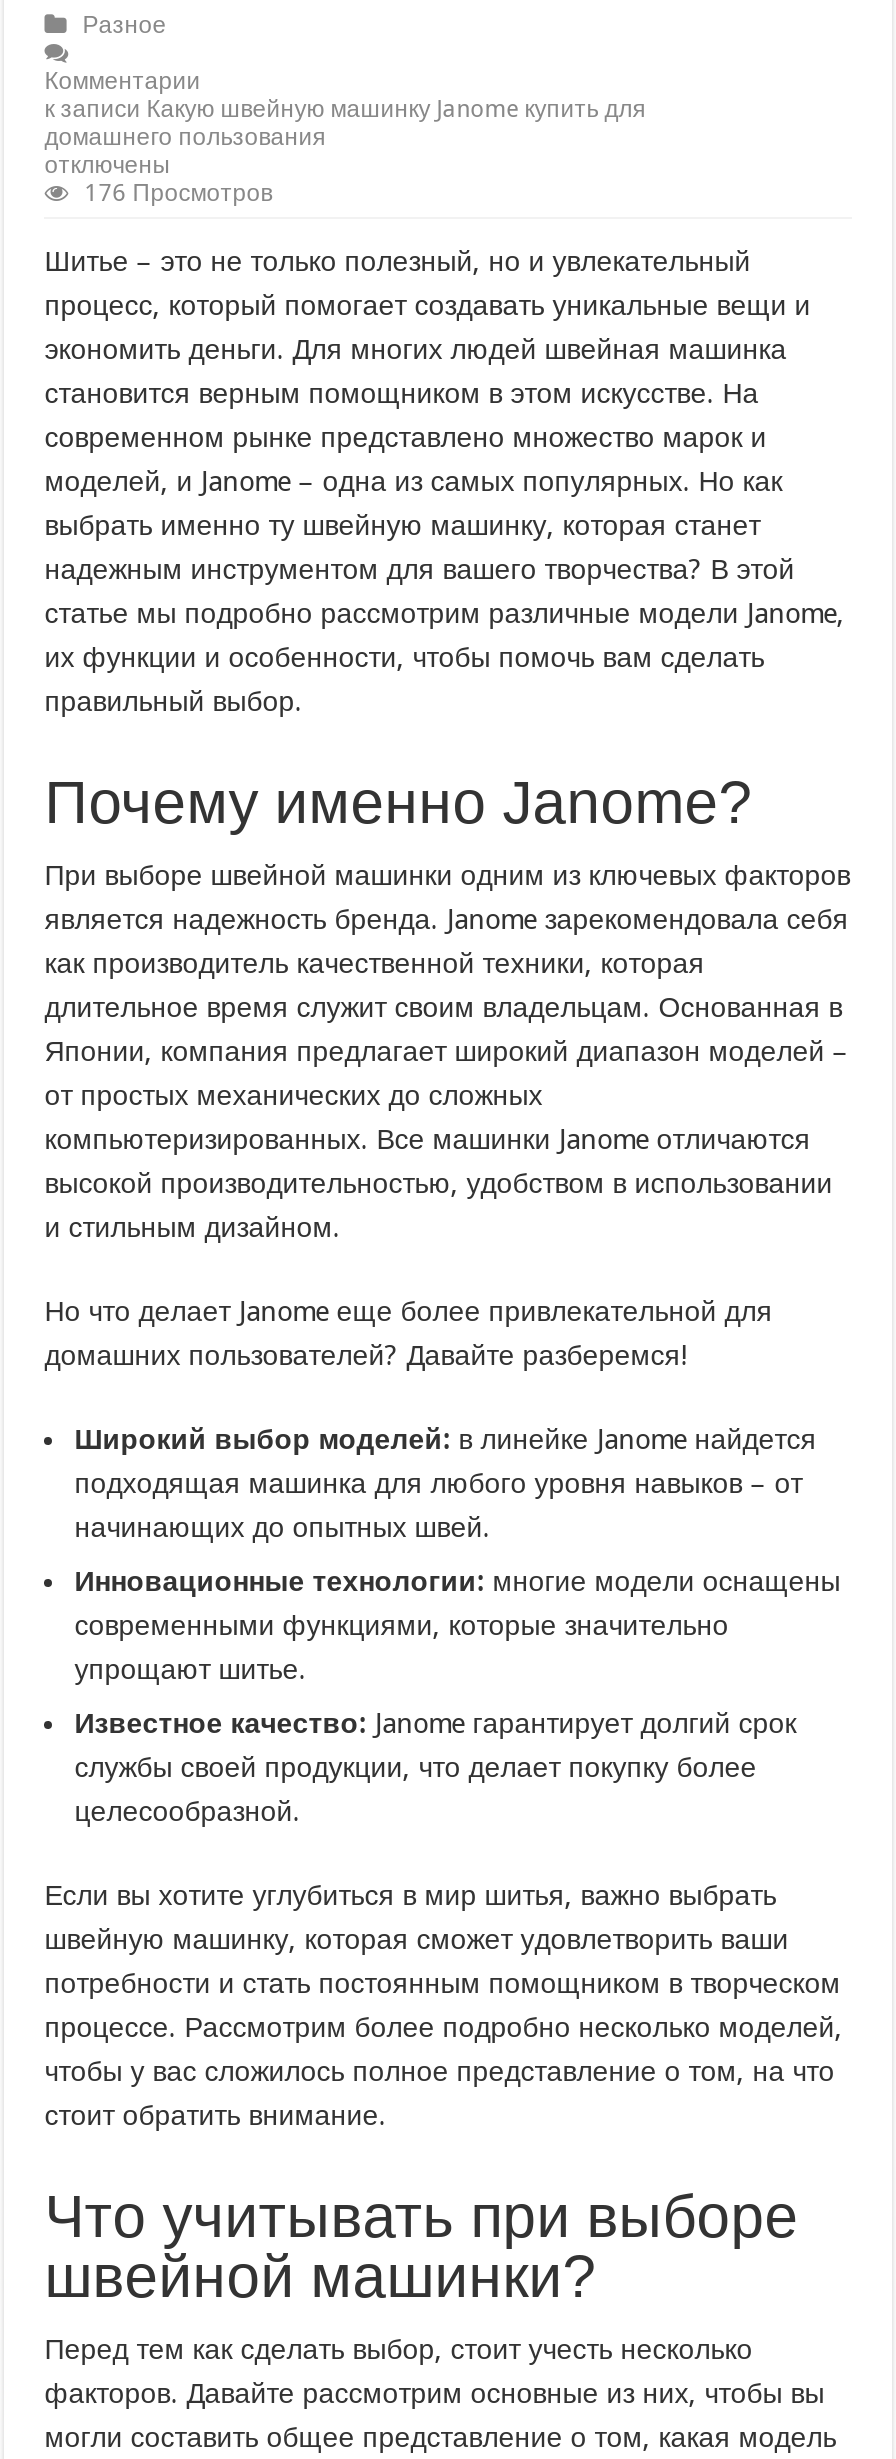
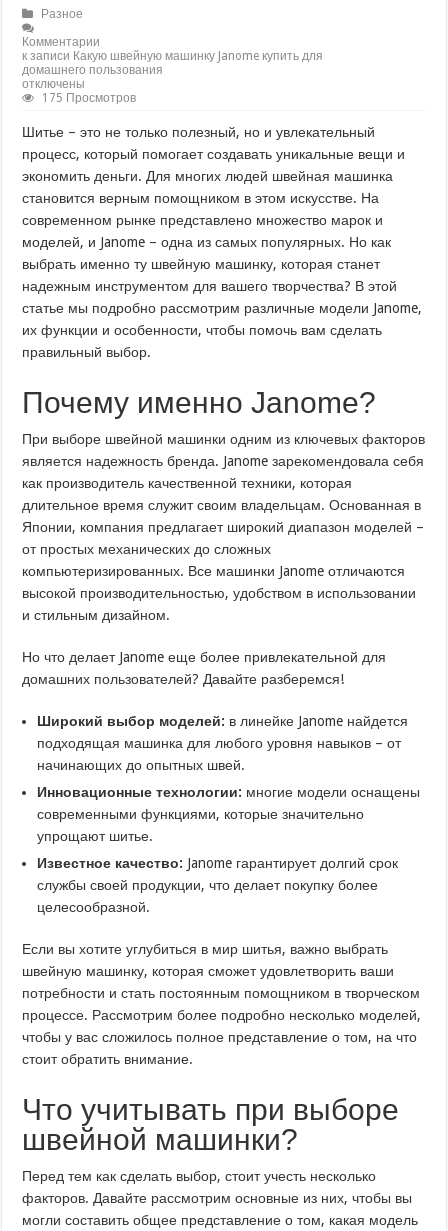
- 176 Просмотров
+ 175 Просмотров
